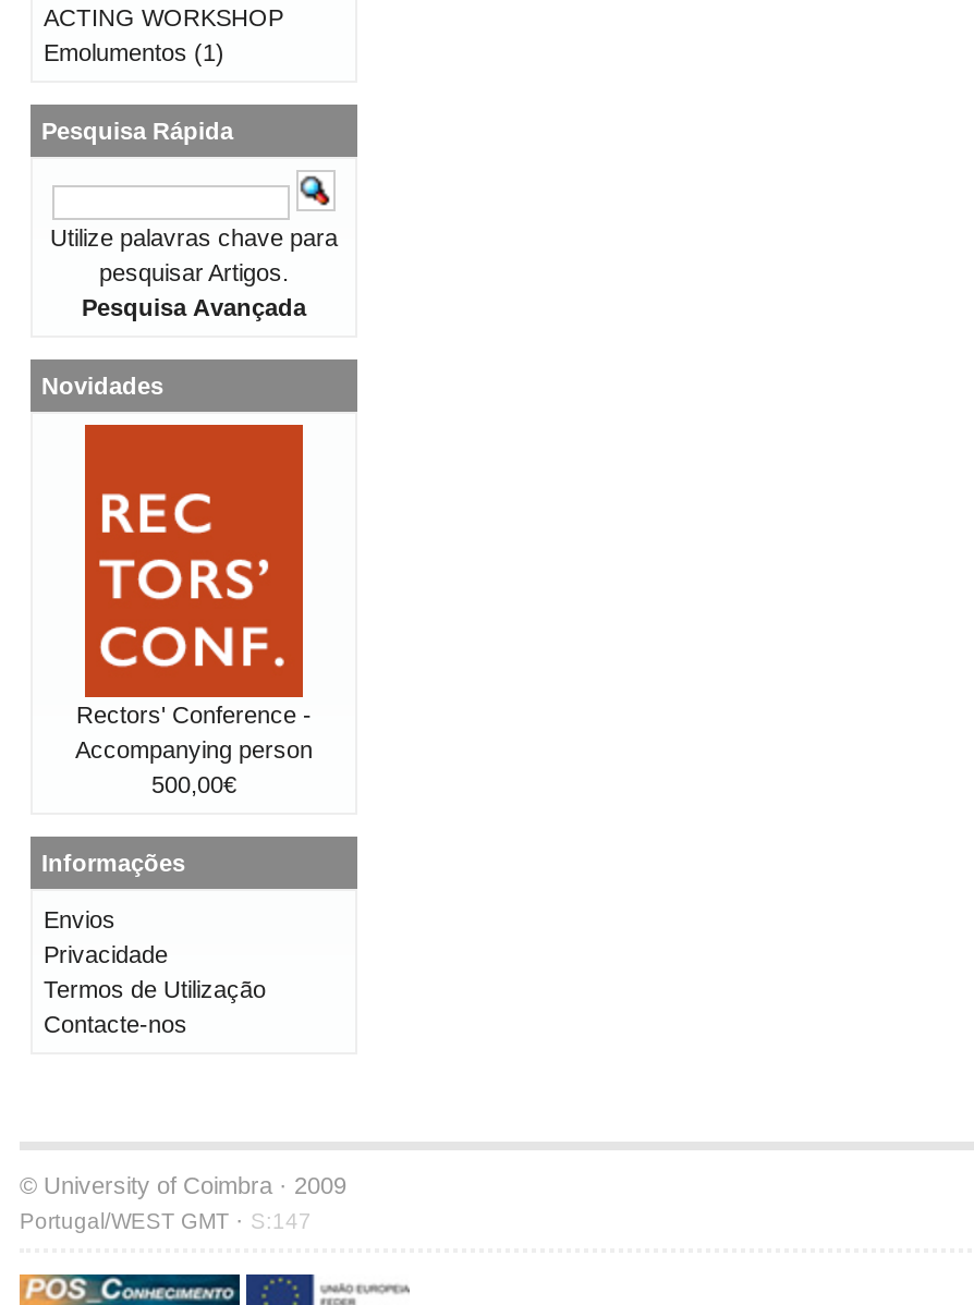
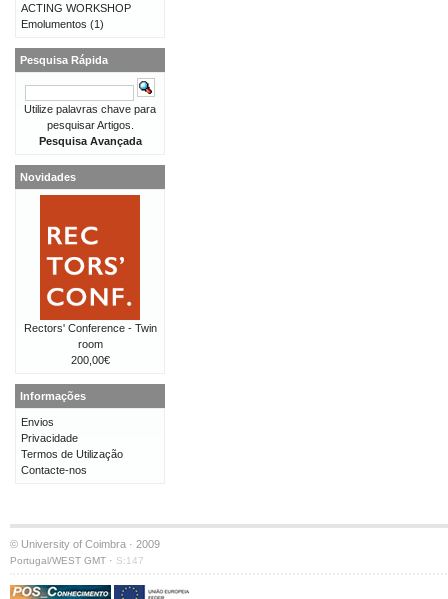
- Rectors' Conference -
- Accompanying person
- 500,00€
+ Rectors' Conference - Twin
+ room
+ 200,00€
